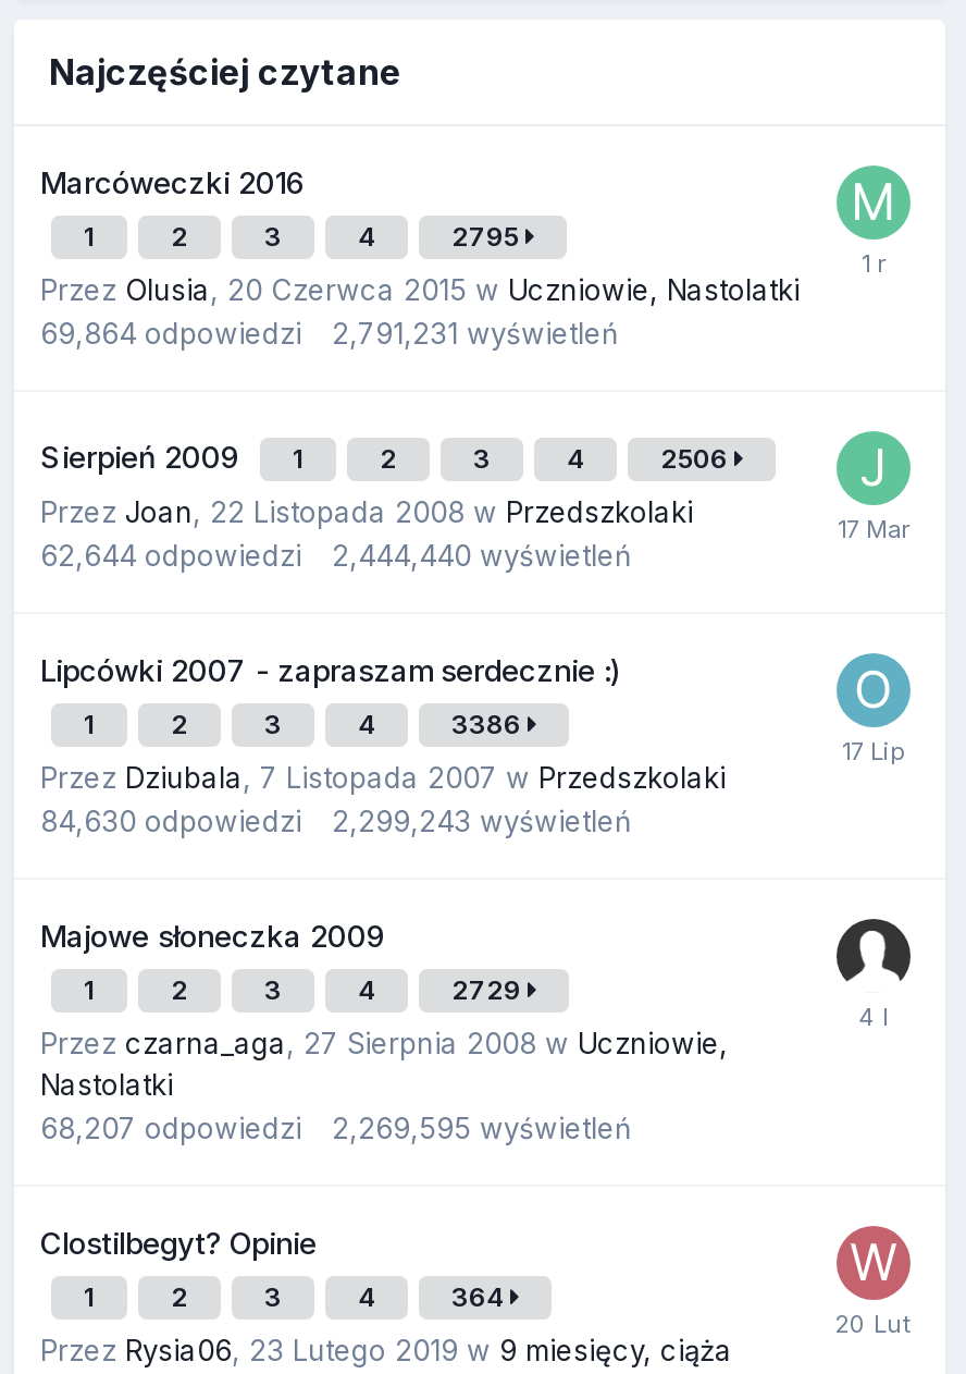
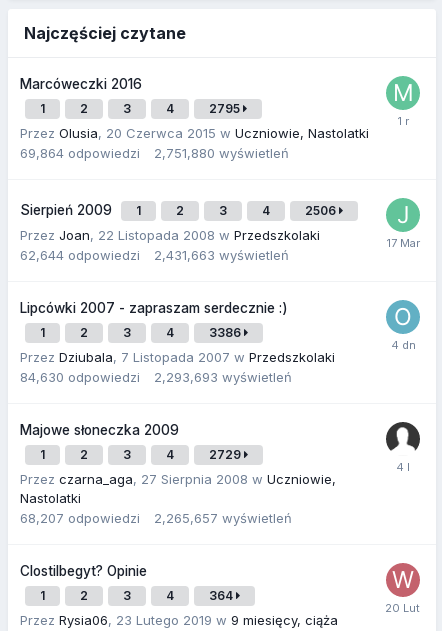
- 69,864 odpowiedzi 2,791,231 wyświetleń
+ 69,864 odpowiedzi 2,751,880 wyświetleń

- 62,644 odpowiedzi 2,444,440 wyświetleń
+ 62,644 odpowiedzi 2,431,663 wyświetleń

- 84,630 odpowiedzi 2,299,243 wyświetleń
+ 84,630 odpowiedzi 2,293,693 wyświetleń

- 68,207 odpowiedzi 2,269,595 wyświetleń
+ 68,207 odpowiedzi 2,265,657 wyświetleń
